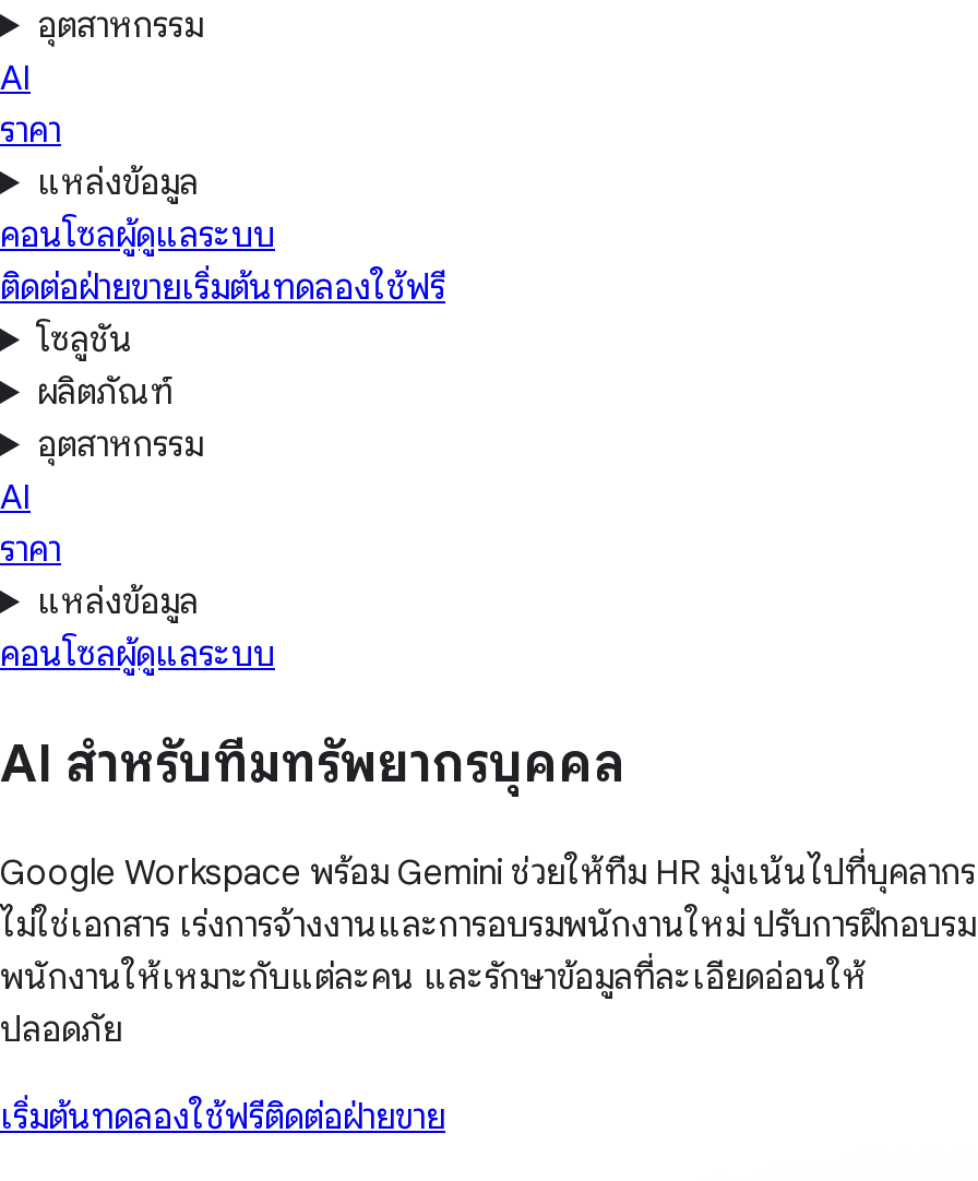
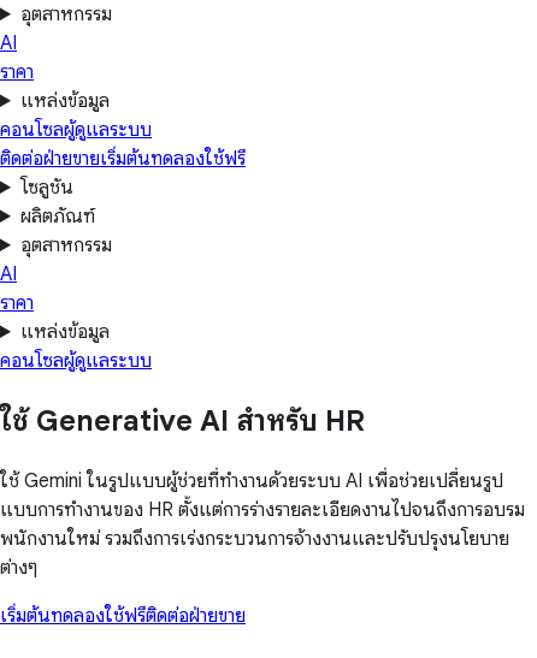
- AI สำหรับทีมทรัพยากรบุคคล
+ ใช้ Generative AI สำหรับ HR

- Google Workspace พร้อม Gemini ช่วยให้ทีม HR มุ่งเน้นไปที่บุคลากร
- ไม่ใช่เอกสาร เร่งการจ้างงานและการอบรมพนักงานใหม่ ปรับการฝึกอบรม
- พนักงานให้เหมาะกับแต่ละคน และรักษาข้อมูลที่ละเอียดอ่อนให้
- ปลอดภัย
+ ใช้ Gemini ในรูปแบบผู้ช่วยที่ทำงานด้วยระบบ AI เพื่อช่วยเปลี่ยนรูป
+ แบบการทำงานของ HR ตั้งแต่การร่างรายละเอียดงานไปจนถึงการอบรม
+ พนักงานใหม่ รวมถึงการเร่งกระบวนการจ้างงานและปรับปรุงนโยบาย
+ ต่างๆ
